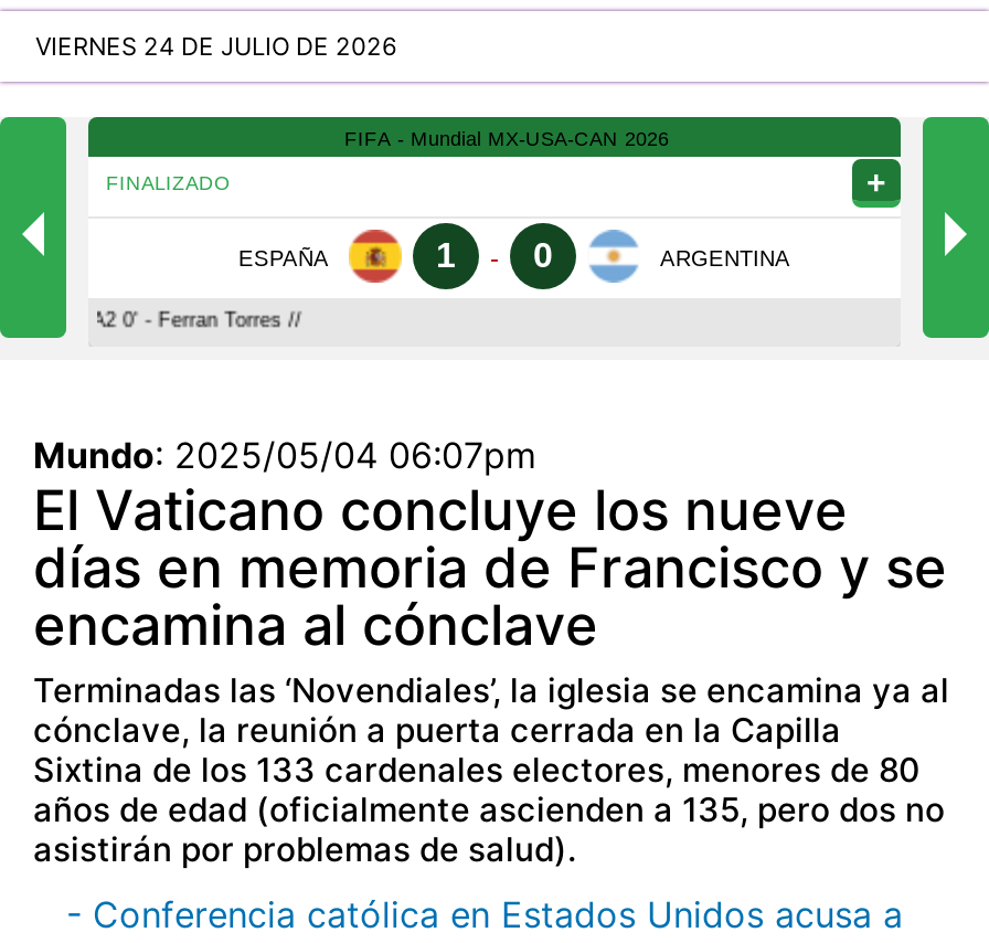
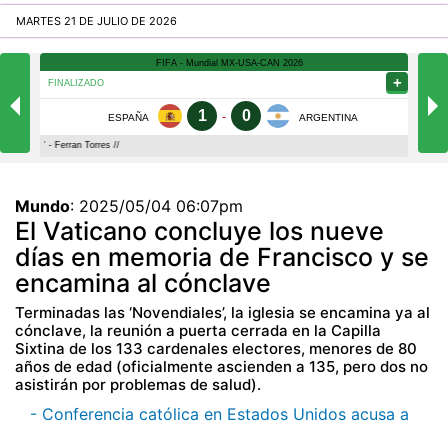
- VIERNES 24 DE JULIO DE 2026
+ MARTES 21 DE JULIO DE 2026
